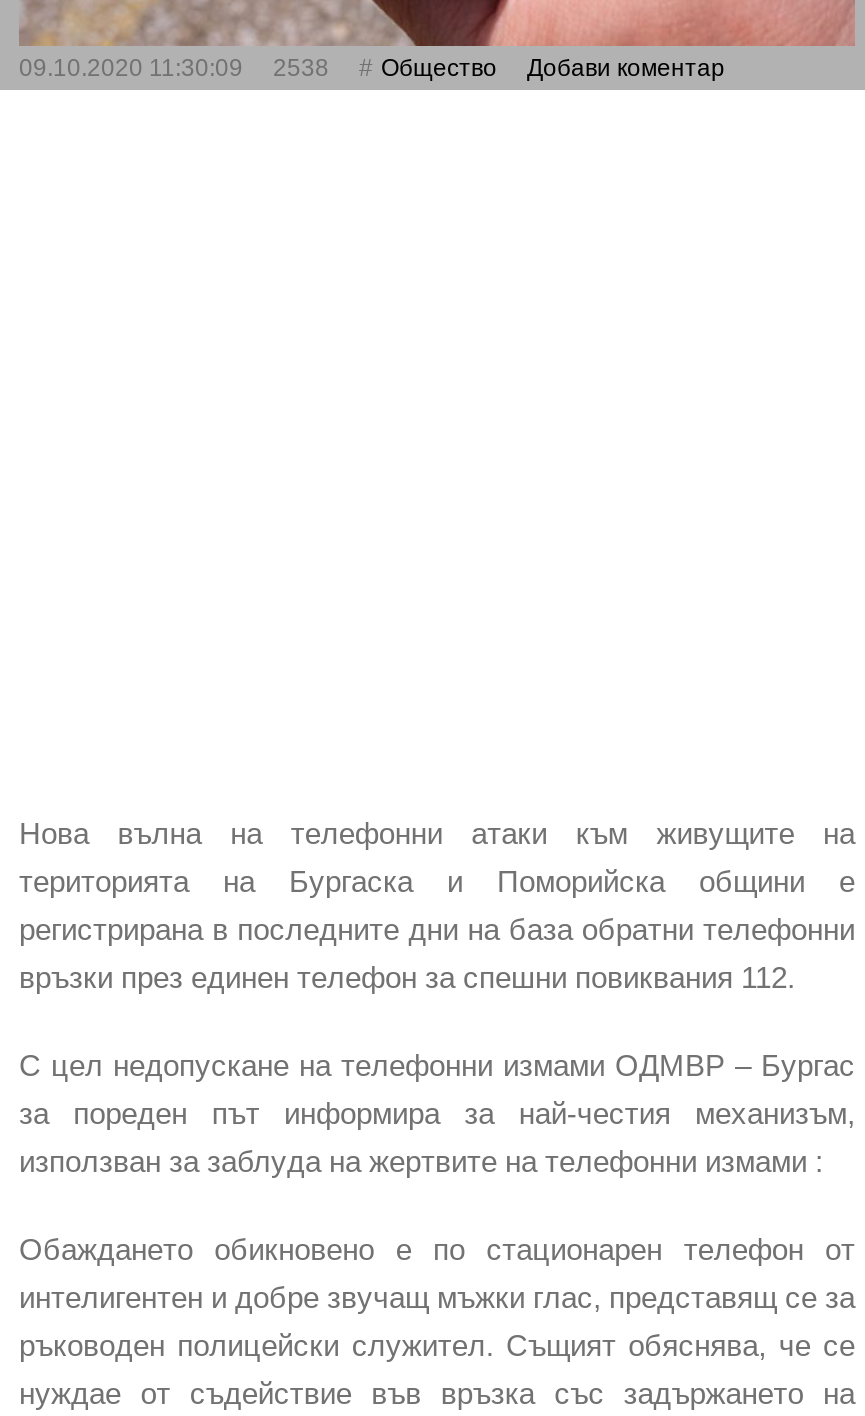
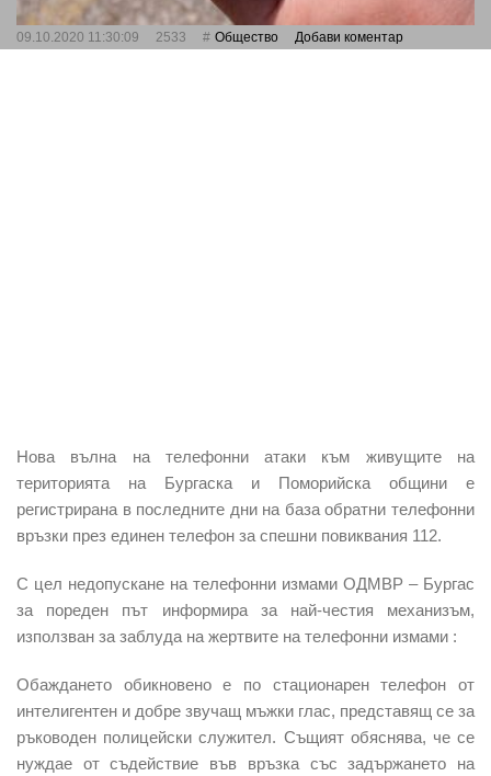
- 09.10.2020 11:30:09 2538 Общество Добави коментар
+ 09.10.2020 11:30:09 2533 Общество Добави коментар
